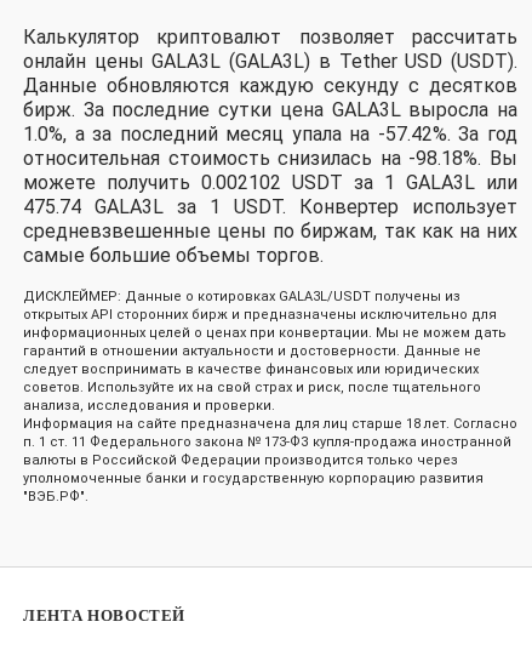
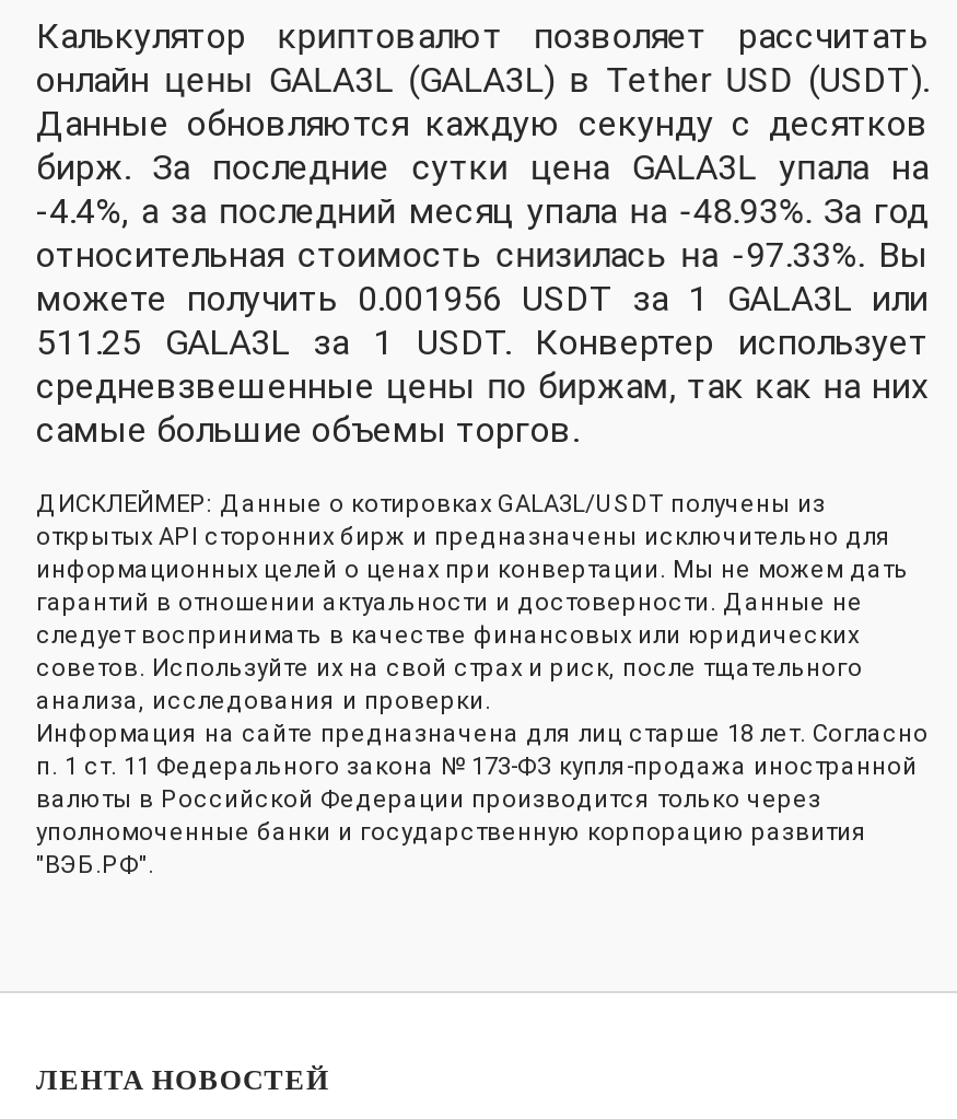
- бирж. За последние сутки цена GALA3L выросла на
+ бирж. За последние сутки цена GALA3L упала на

- 1.0%, а за последний месяц упала на -57.42%. За год
+ -4.4%, а за последний месяц упала на -48.93%. За год

- относительная стоимость снизилась на -98.18%. Вы
+ относительная стоимость снизилась на -97.33%. Вы

- можете получить 0.002102 USDT за 1 GALA3L или
+ можете получить 0.001956 USDT за 1 GALA3L или

- 475.74 GALA3L за 1 USDT. Конвертер использует
+ 511.25 GALA3L за 1 USDT. Конвертер использует
